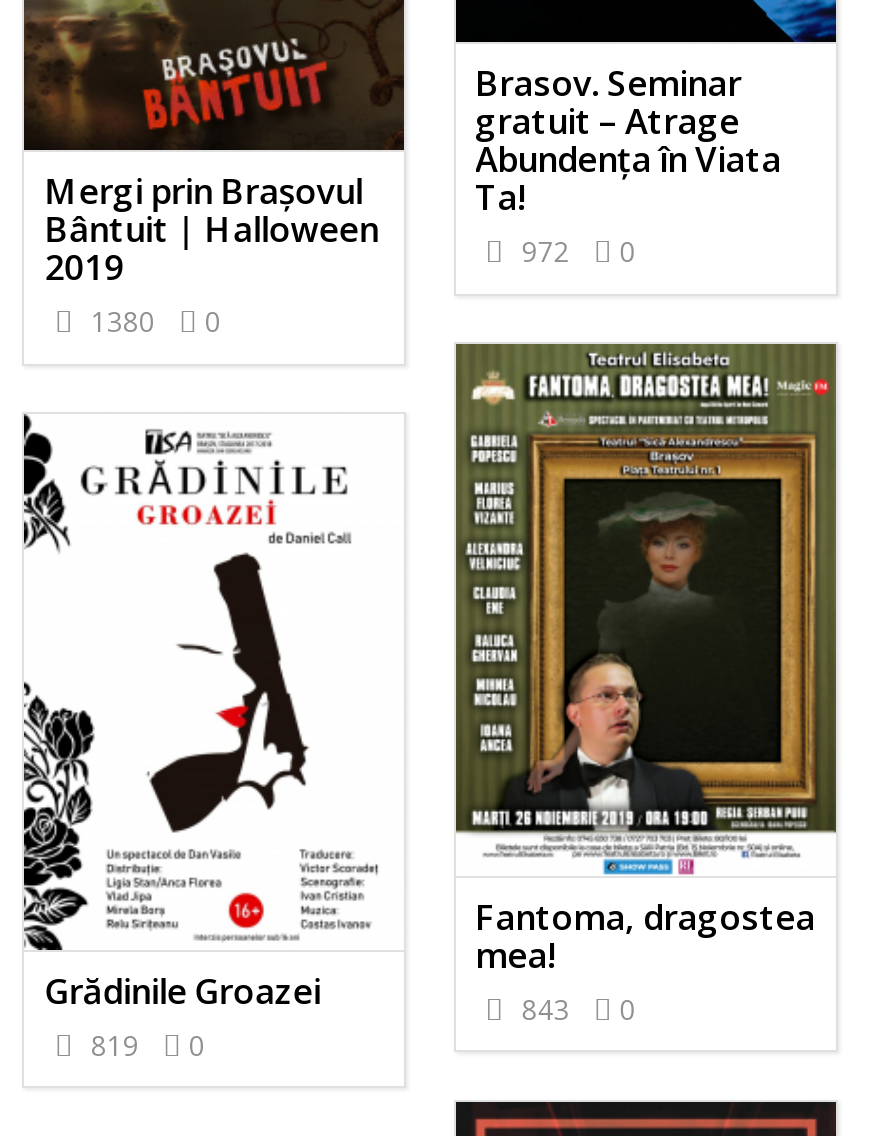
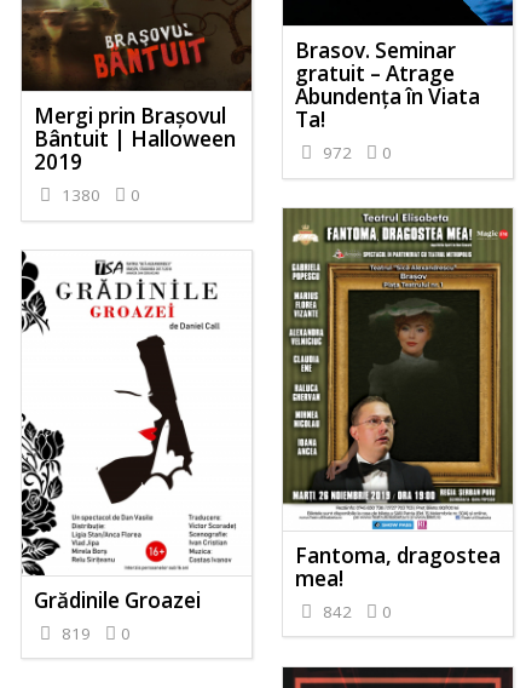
- 843 0
+ 842 0
